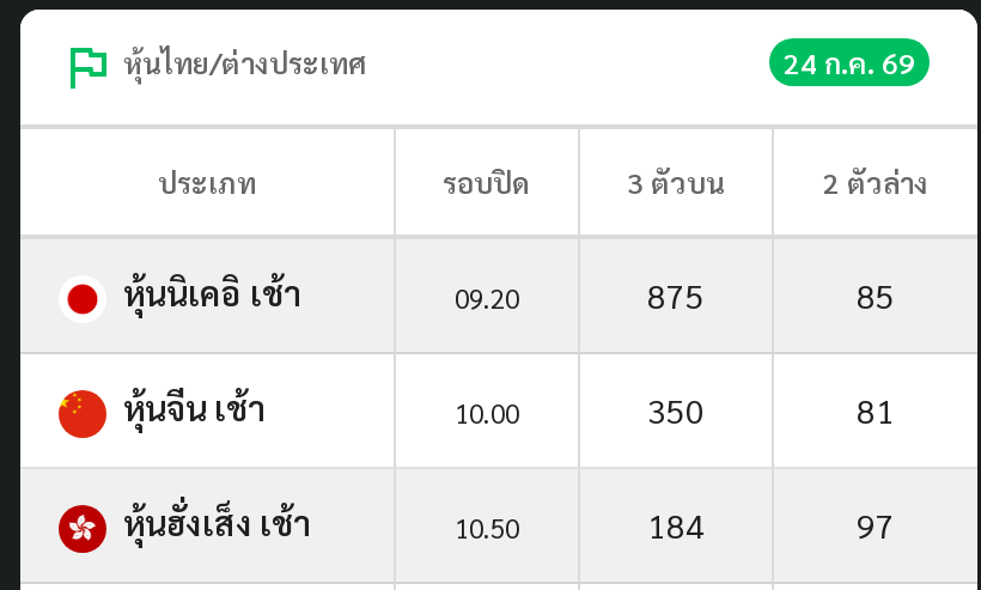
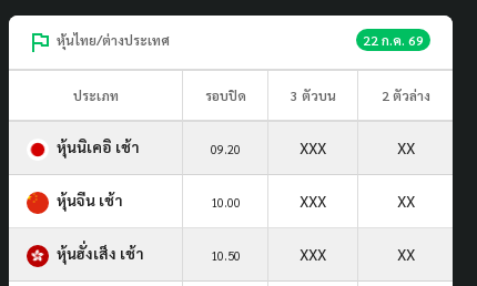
- 24 ก.ค. 69
+ 22 ก.ค. 69

- 875
- 85
+ XXX
+ XX

- 350
- 81
+ XXX
+ XX

- 184
- 97
+ XXX
+ XX
